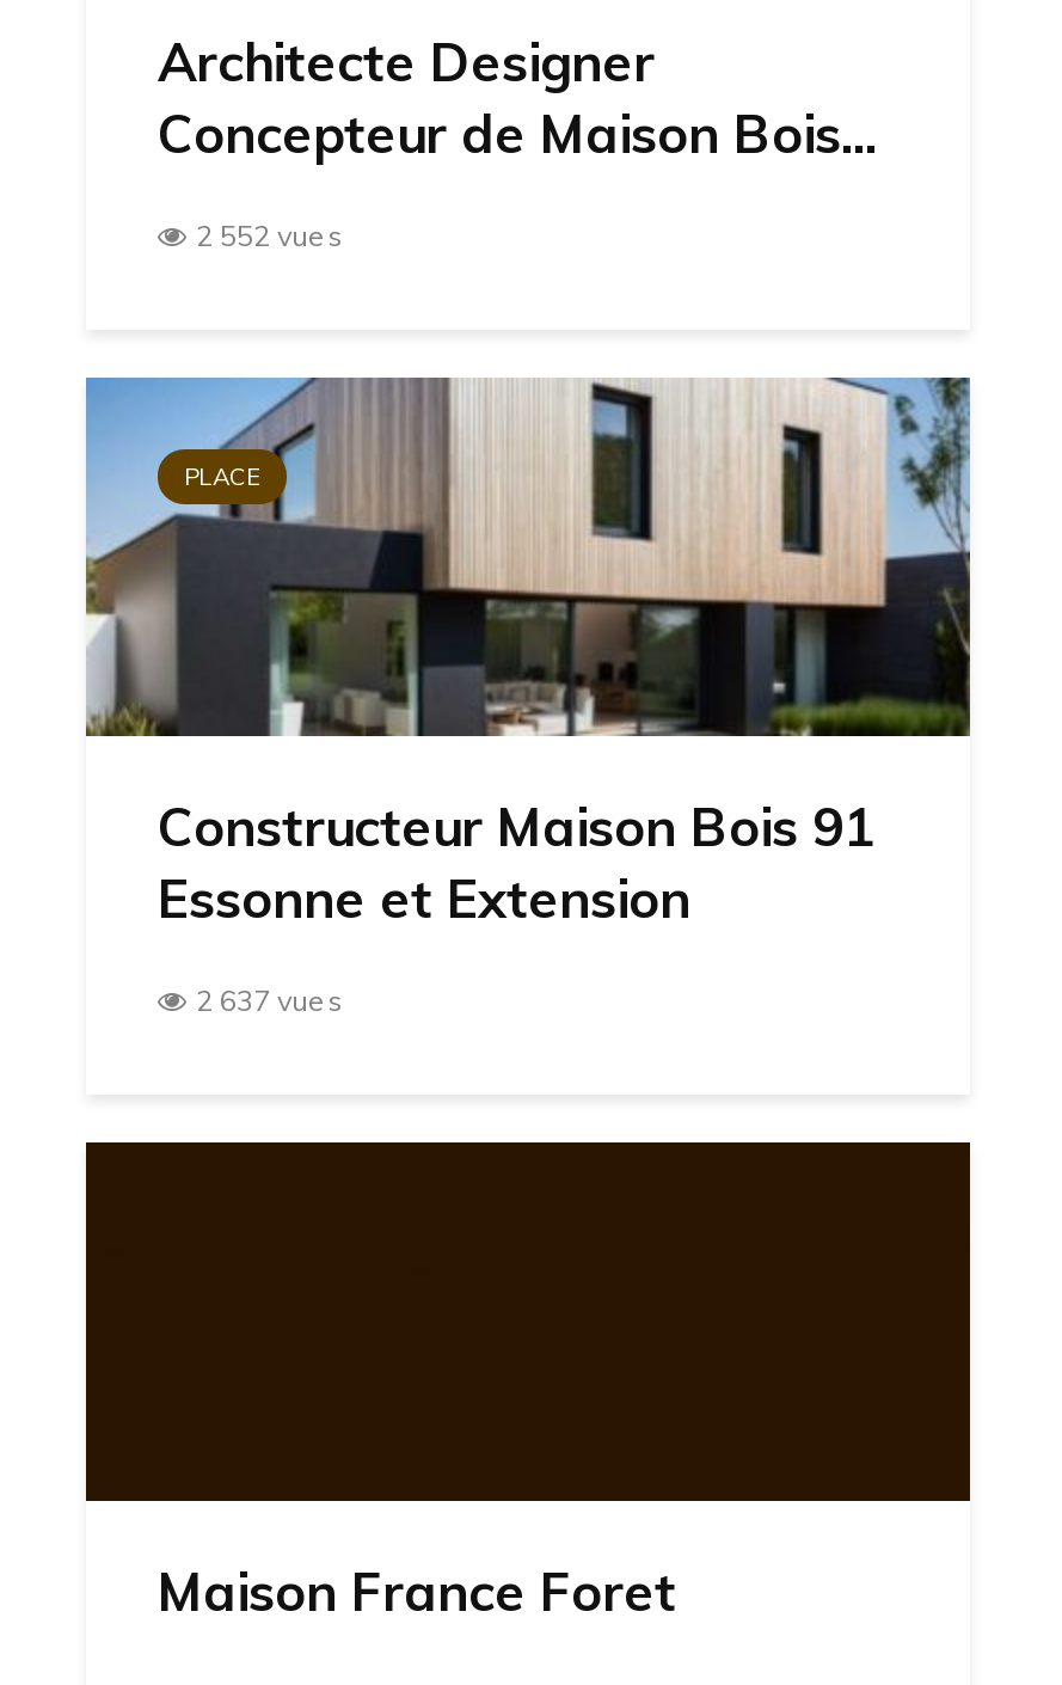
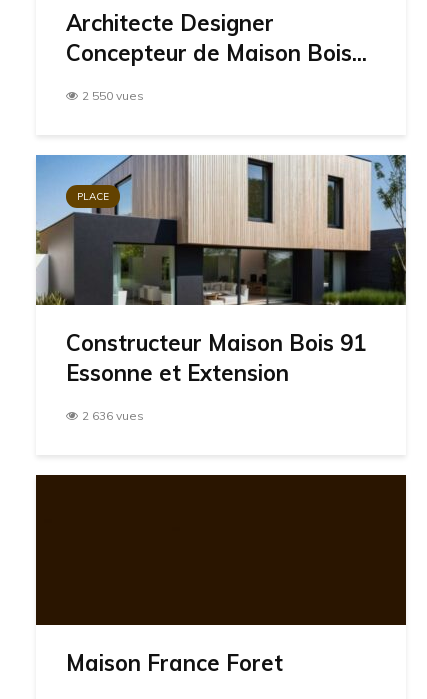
- 2 552 vues
+ 2 550 vues

- 2 637 vues
+ 2 636 vues
